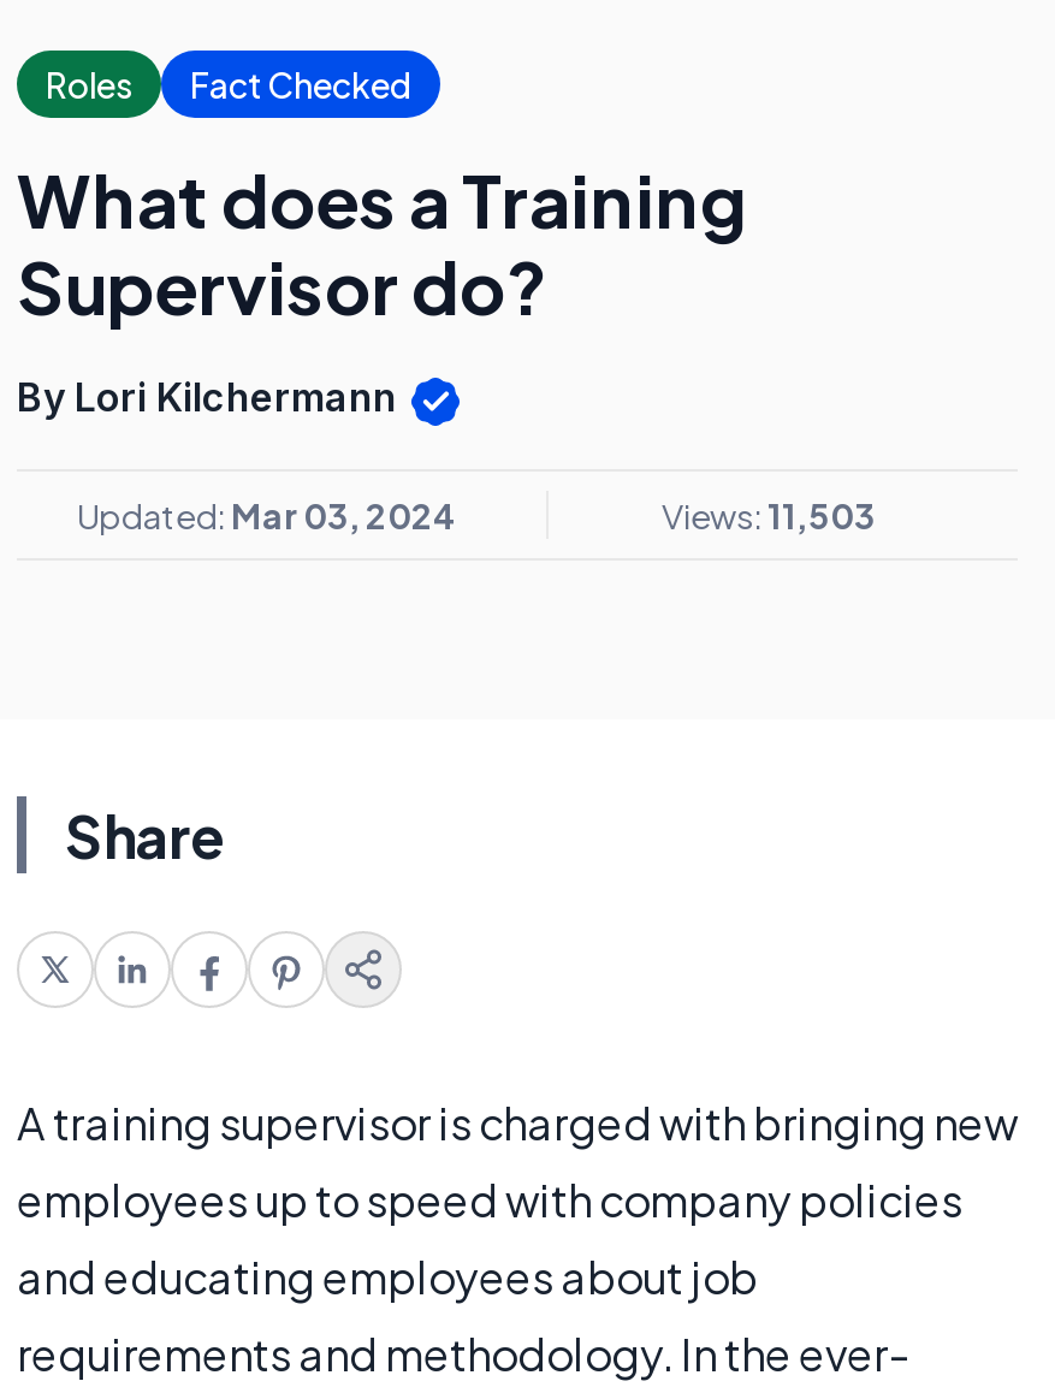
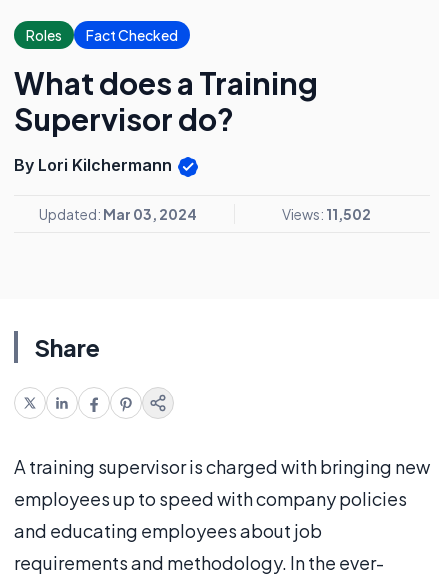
- Views: 11,503
+ Views: 11,502
